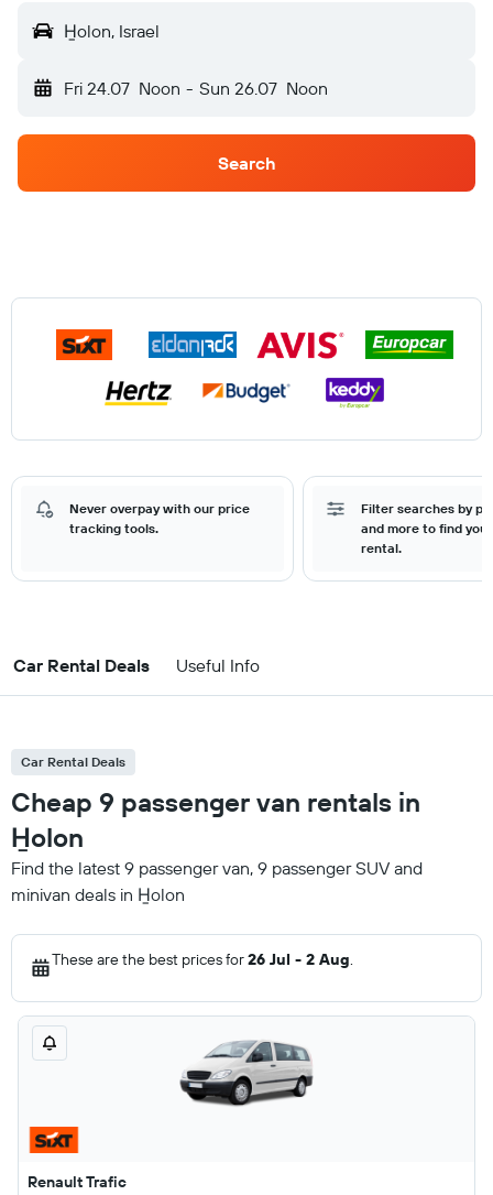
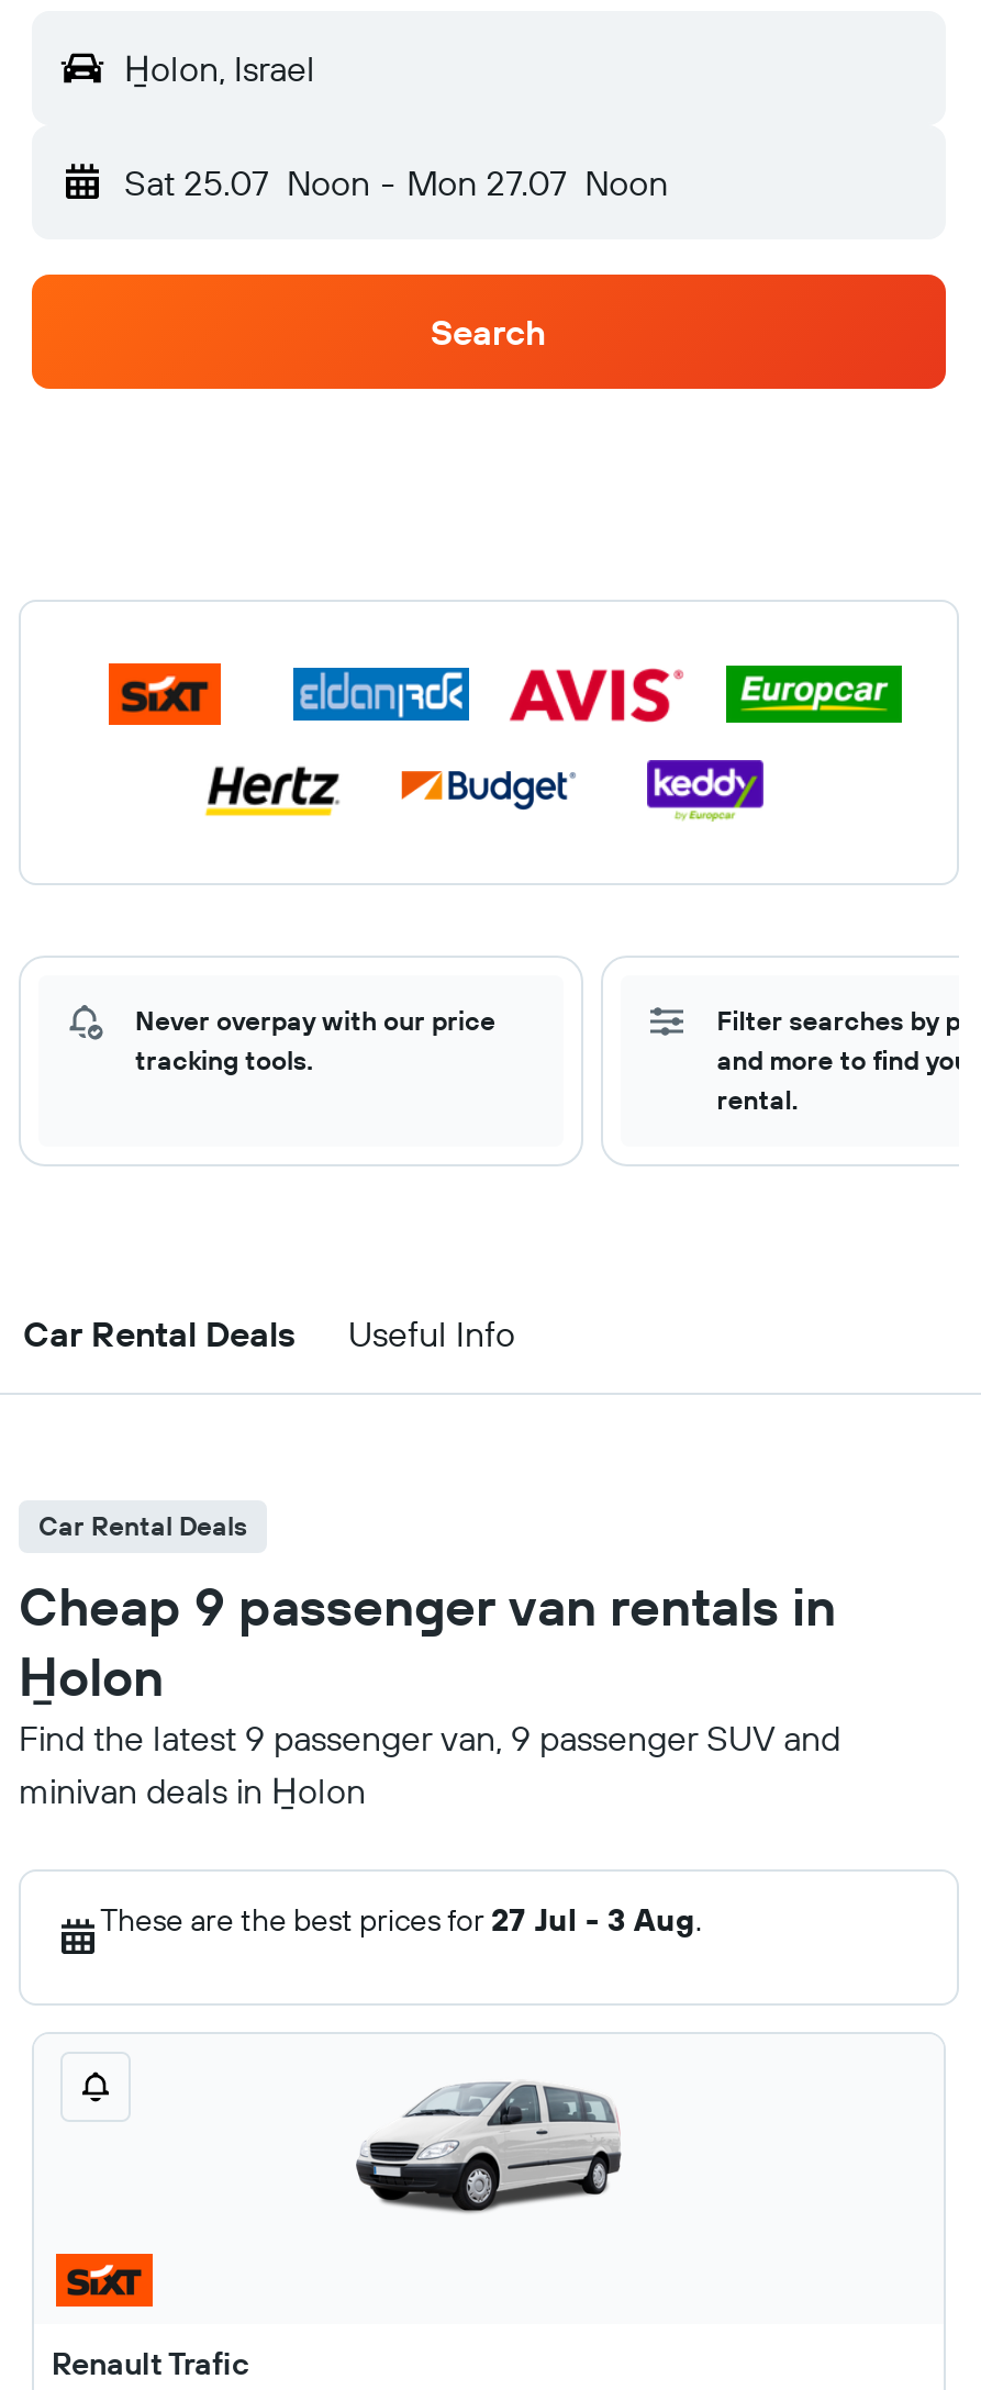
- Fri 24.07 Noon - Sun 26.07 Noon
+ Sat 25.07 Noon - Mon 27.07 Noon

- These are the best prices for 26 Jul - 2 Aug.
+ These are the best prices for 27 Jul - 3 Aug.
